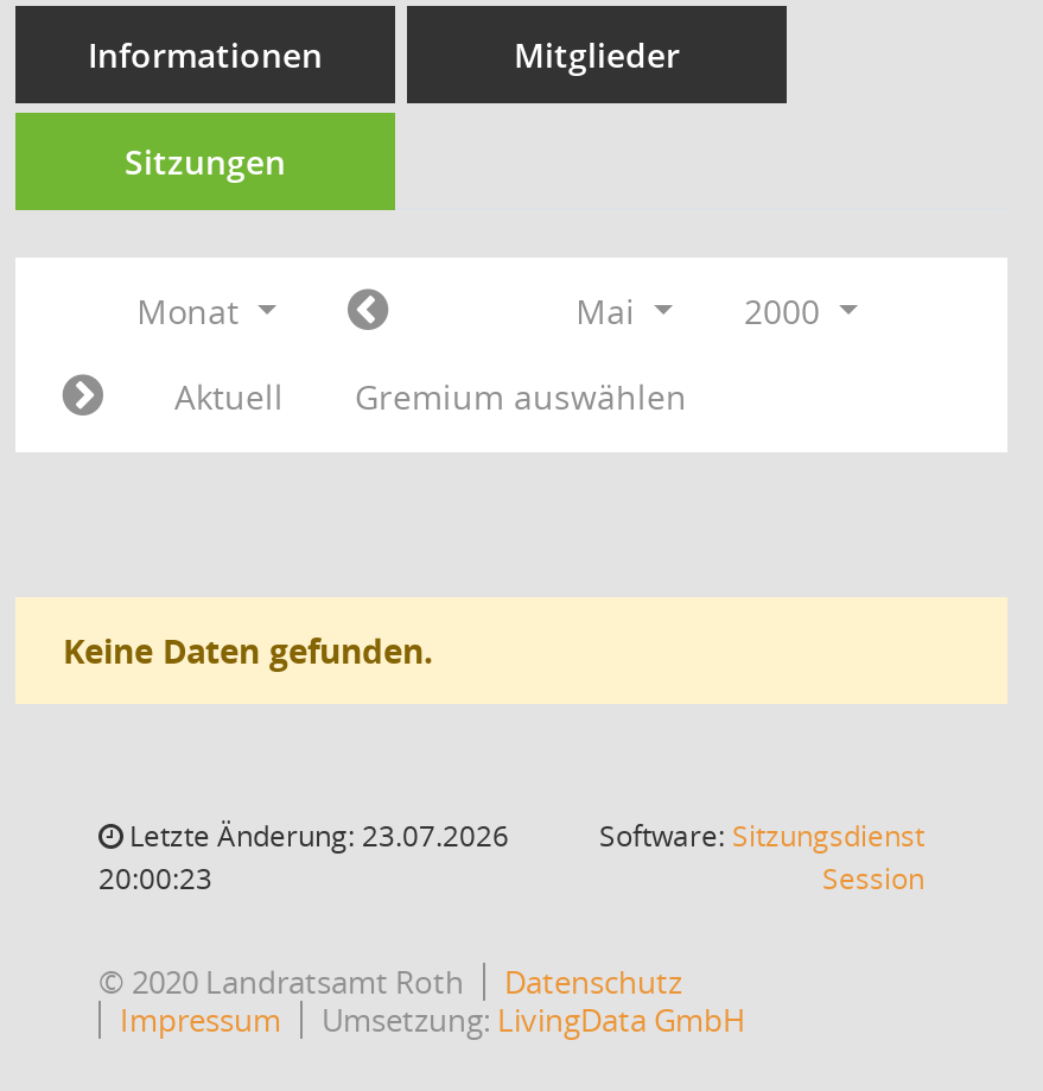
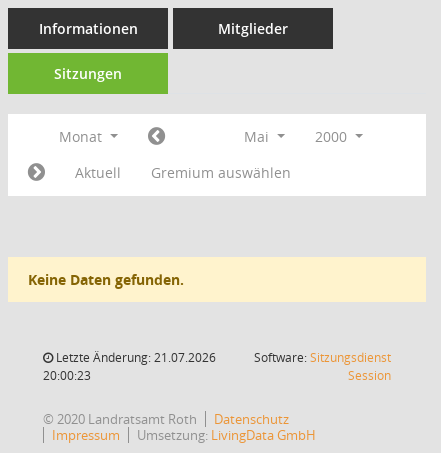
- Letzte Änderung: 23.07.2026
+ Letzte Änderung: 21.07.2026
